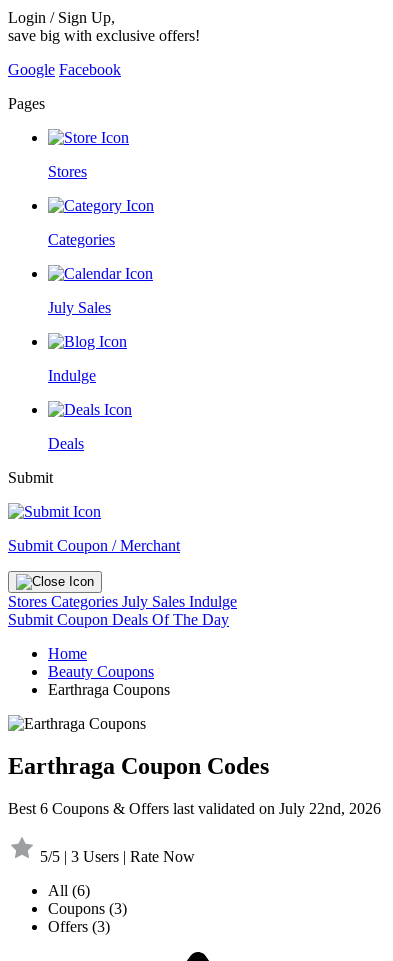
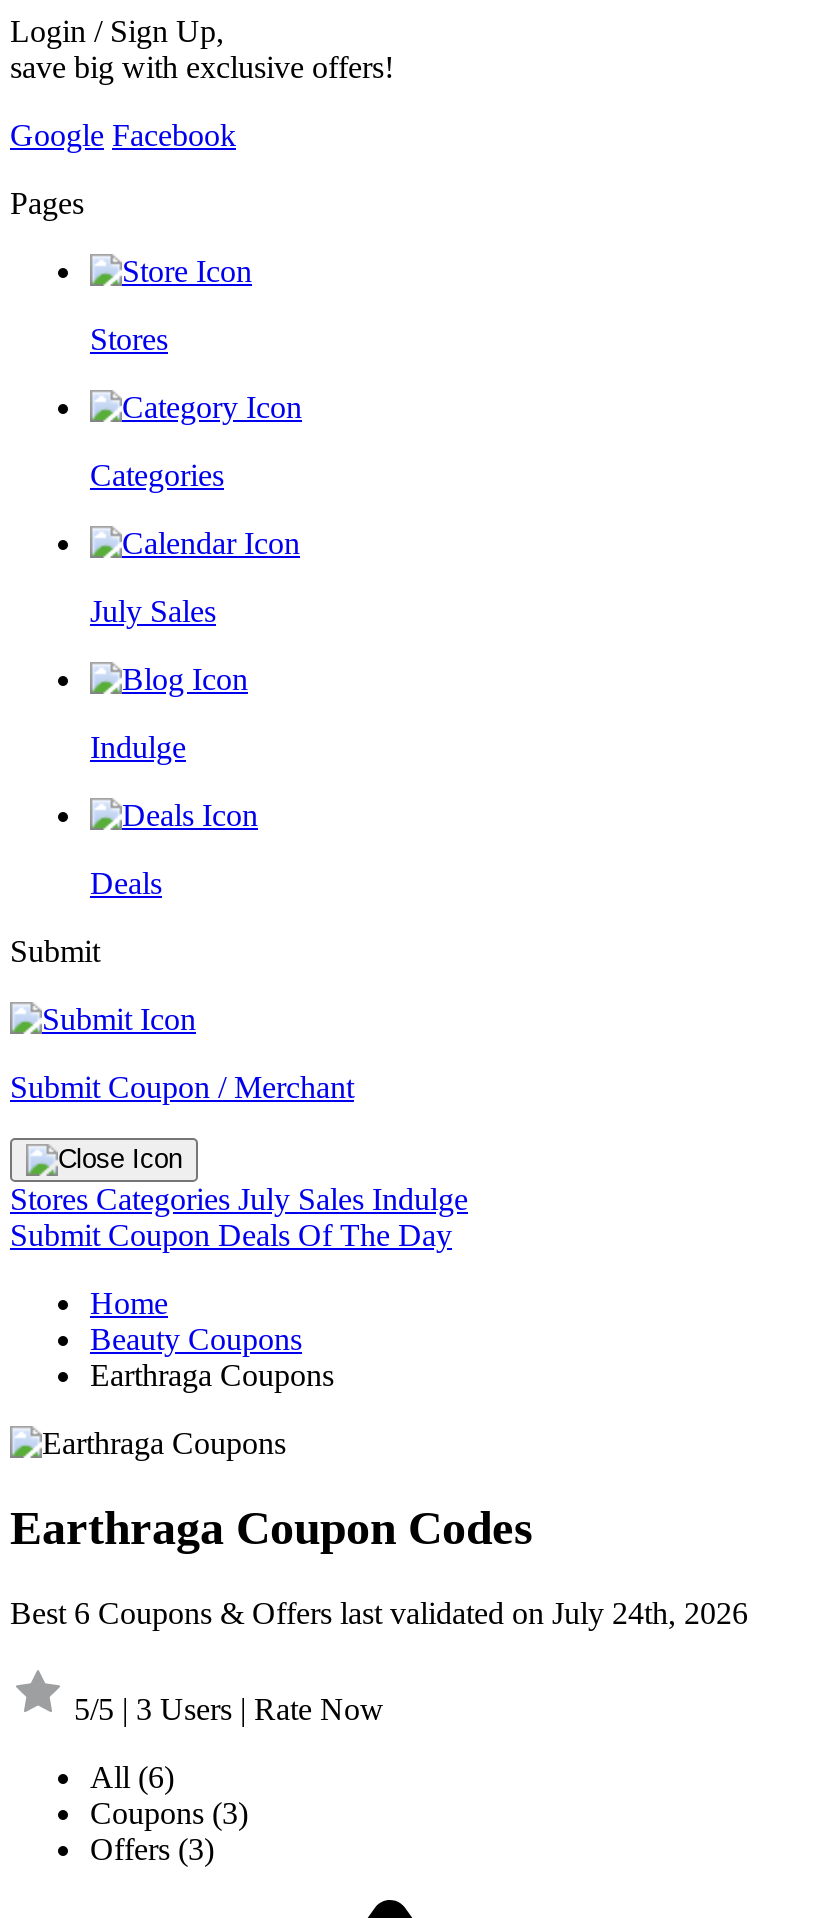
- Best 6 Coupons & Offers last validated on July 22nd, 2026
+ Best 6 Coupons & Offers last validated on July 24th, 2026
